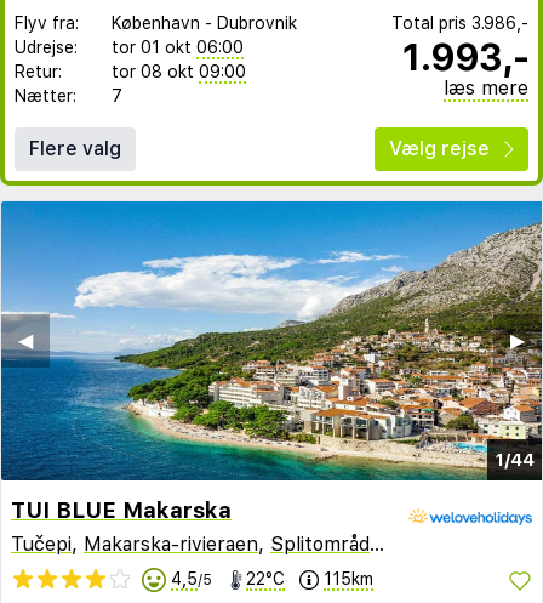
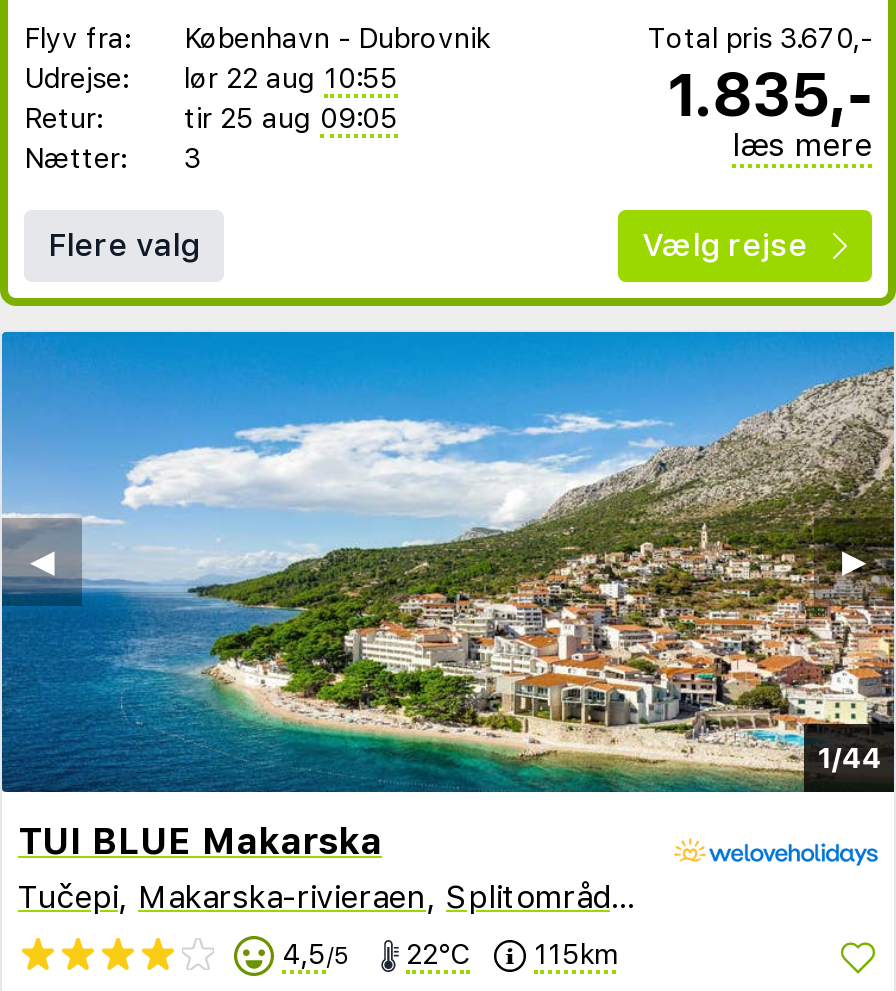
- Total pris 3.986,-
+ Total pris 3.670,-

- Udrejse: tor 01 okt 06:00
+ Udrejse: lør 22 aug 10:55

- 1.993,-
+ 1.835,-

- tor 08 okt 09:00
+ tir 25 aug 09:05

- Nætter: 7
+ Nætter: 3
